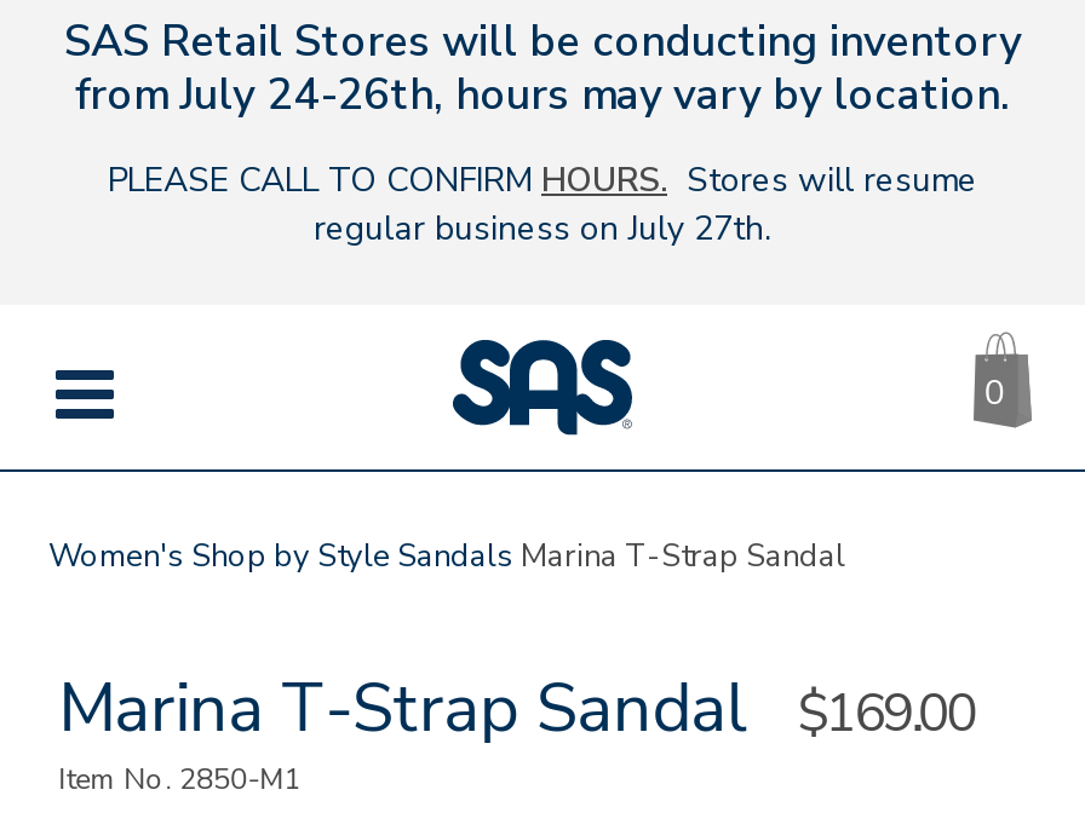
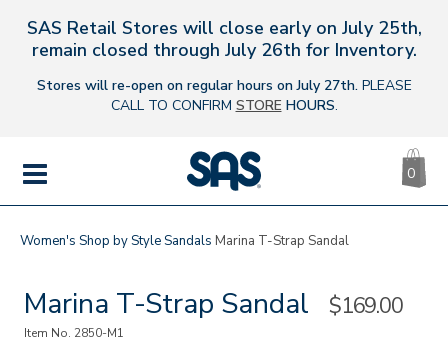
- SAS Retail Stores will be conducting inventory
- from July 24-26th, hours may vary by location.
+ SAS Retail Stores will close early on July 25th,
+ remain closed through July 26th for Inventory.

- PLEASE CALL TO CONFIRM HOURS. Stores will resume
- regular business on July 27th.
+ Stores will re-open on regular hours on July 27th. PLEASE
+ CALL TO CONFIRM STORE HOURS.
